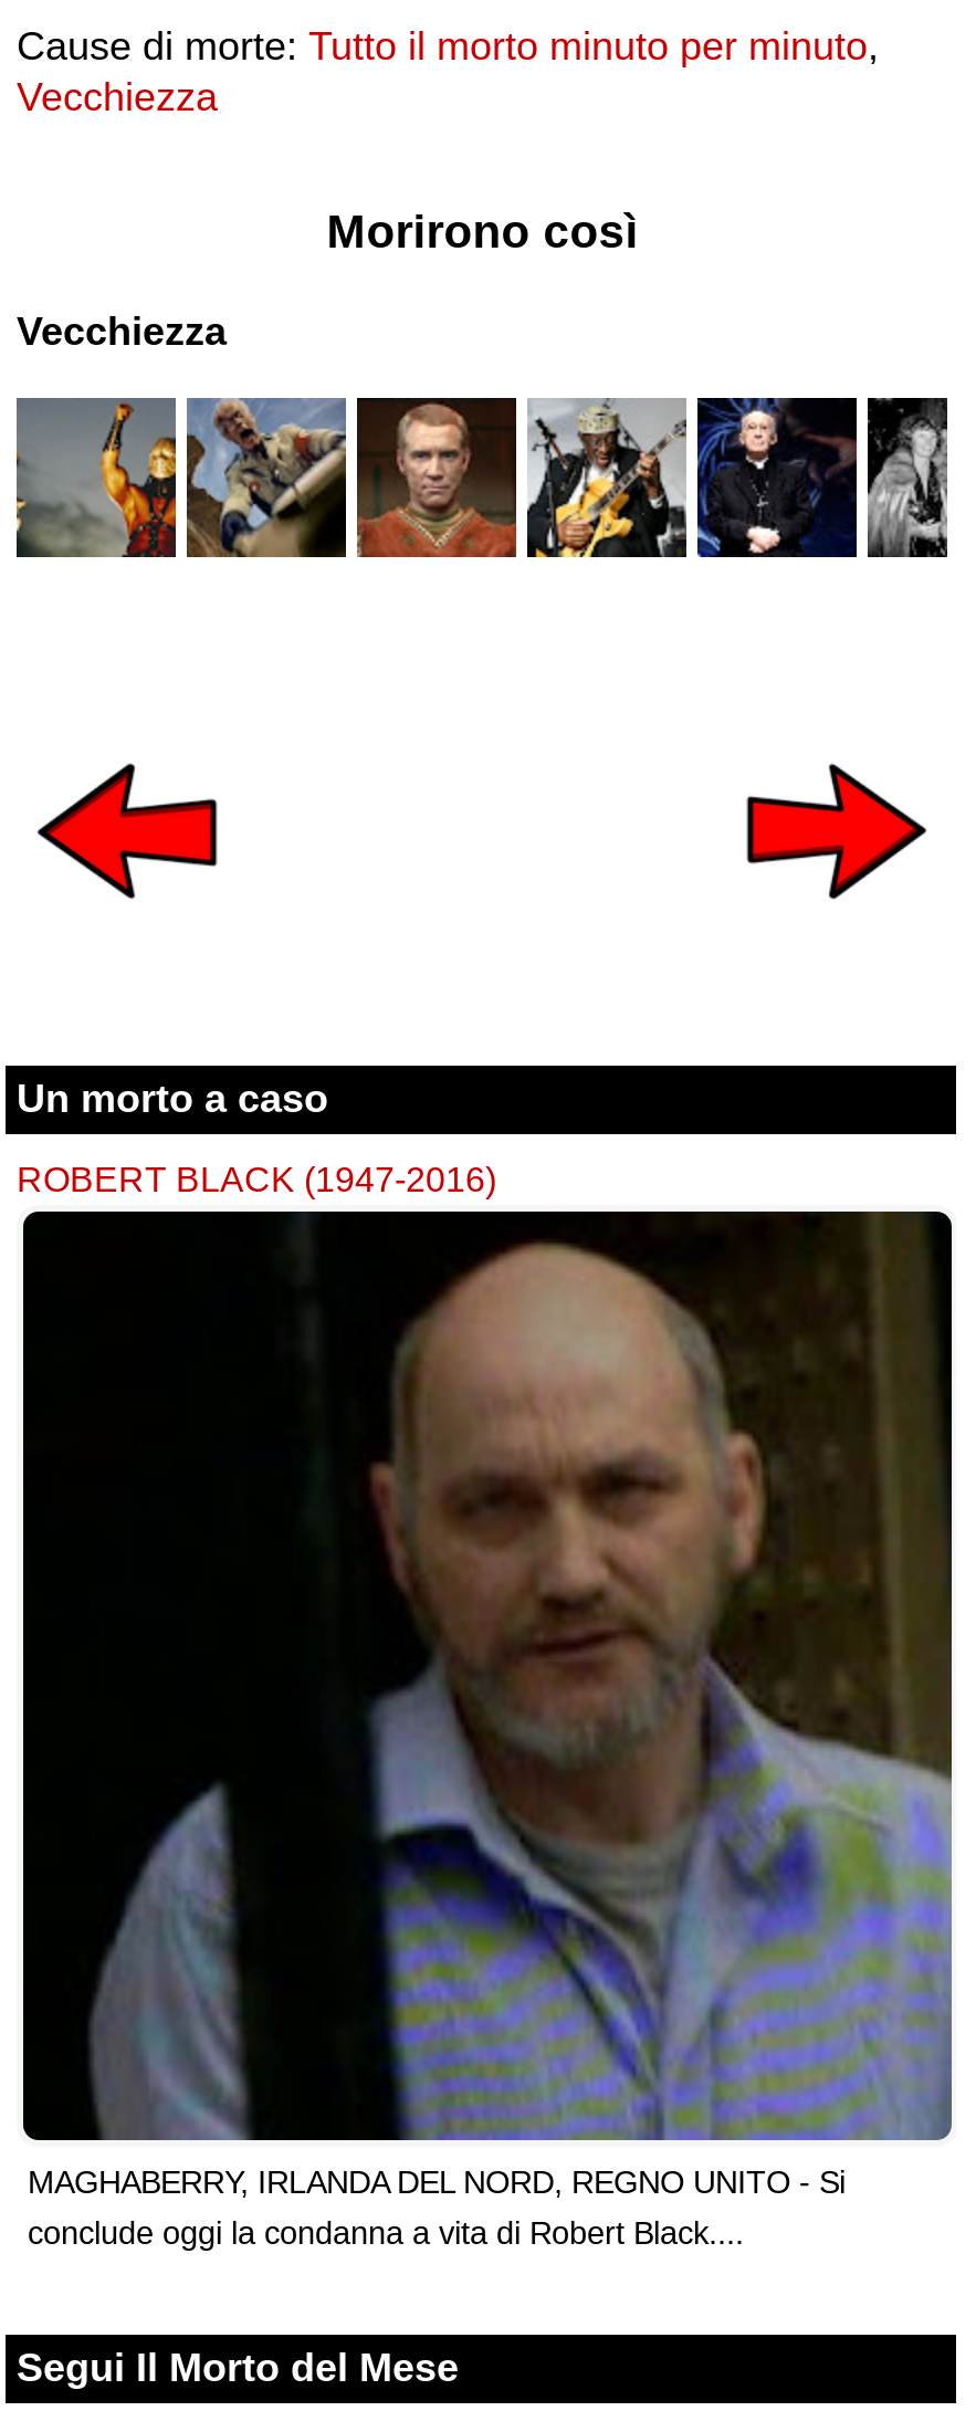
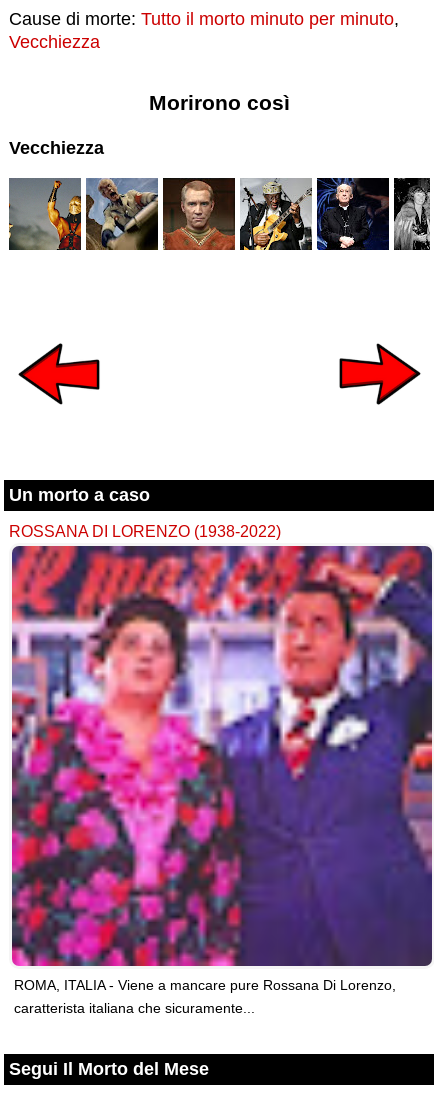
- ROBERT BLACK (1947-2016)
+ ROSSANA DI LORENZO (1938-2022)

- [image]
- MAGHABERRY, IRLANDA DEL NORD, REGNO UNITO - Si
- conclude oggi la condanna a vita di Robert Black....
+ [image]
+ ROMA, ITALIA - Viene a mancare pure Rossana Di Lorenzo,
+ caratterista italiana che sicuramente...
